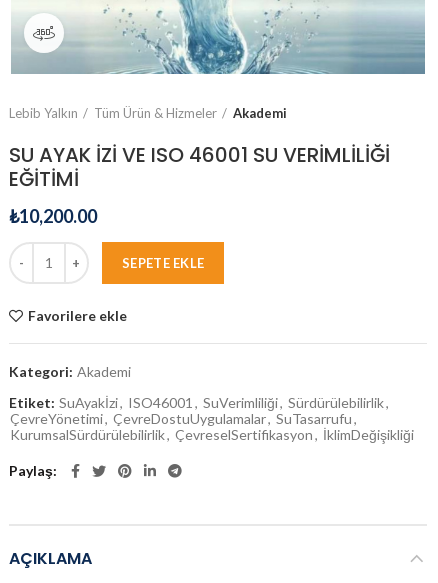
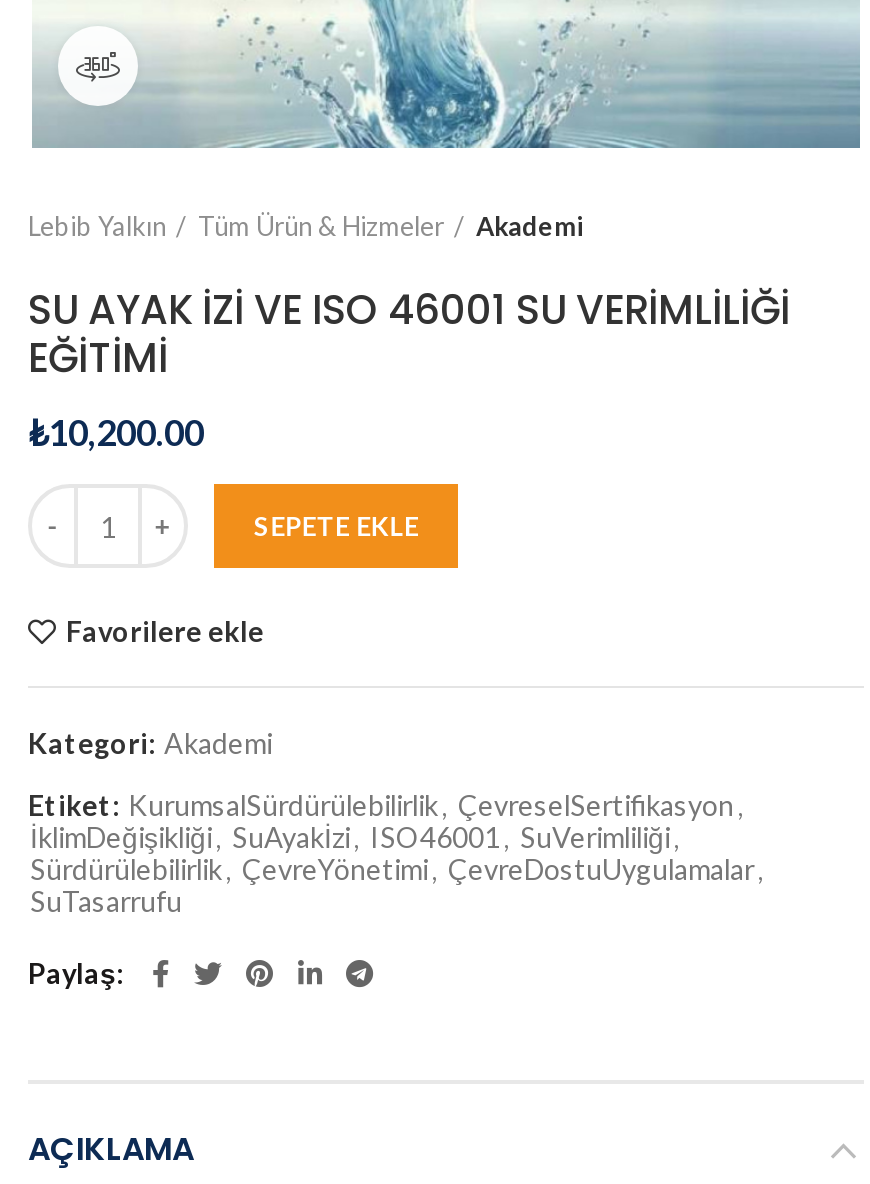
- Etiket: SuAyakİzi , ISO46001 , SuVerimliliği , Sürdürülebilirlik ,
- ÇevreYönetimi , ÇevreDostuUygulamalar , SuTasarrufu ,
- KurumsalSürdürülebilirlik , ÇevreselSertifikasyon , İklimDeğişikliği
+ Etiket: KurumsalSürdürülebilirlik , ÇevreselSertifikasyon ,
+ İklimDeğişikliği , SuAyakİzi , ISO46001 , SuVerimliliği ,
+ Sürdürülebilirlik , ÇevreYönetimi , ÇevreDostuUygulamalar ,
+ SuTasarrufu
